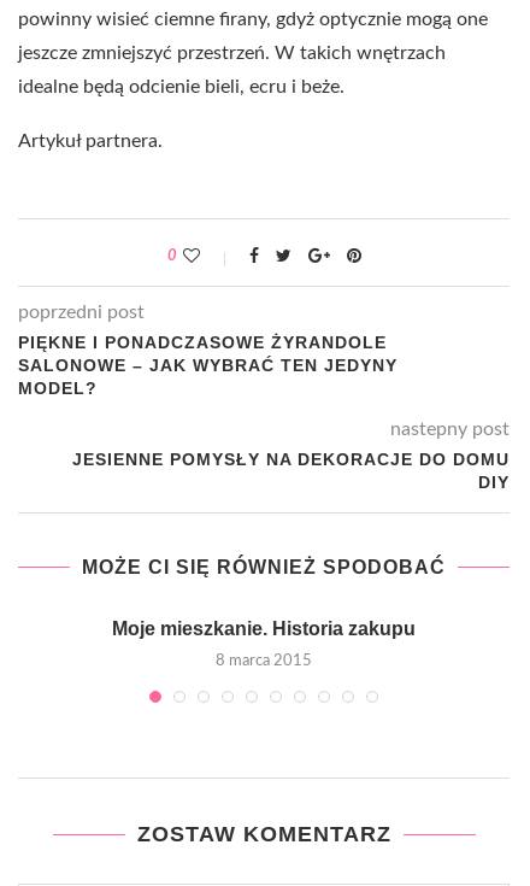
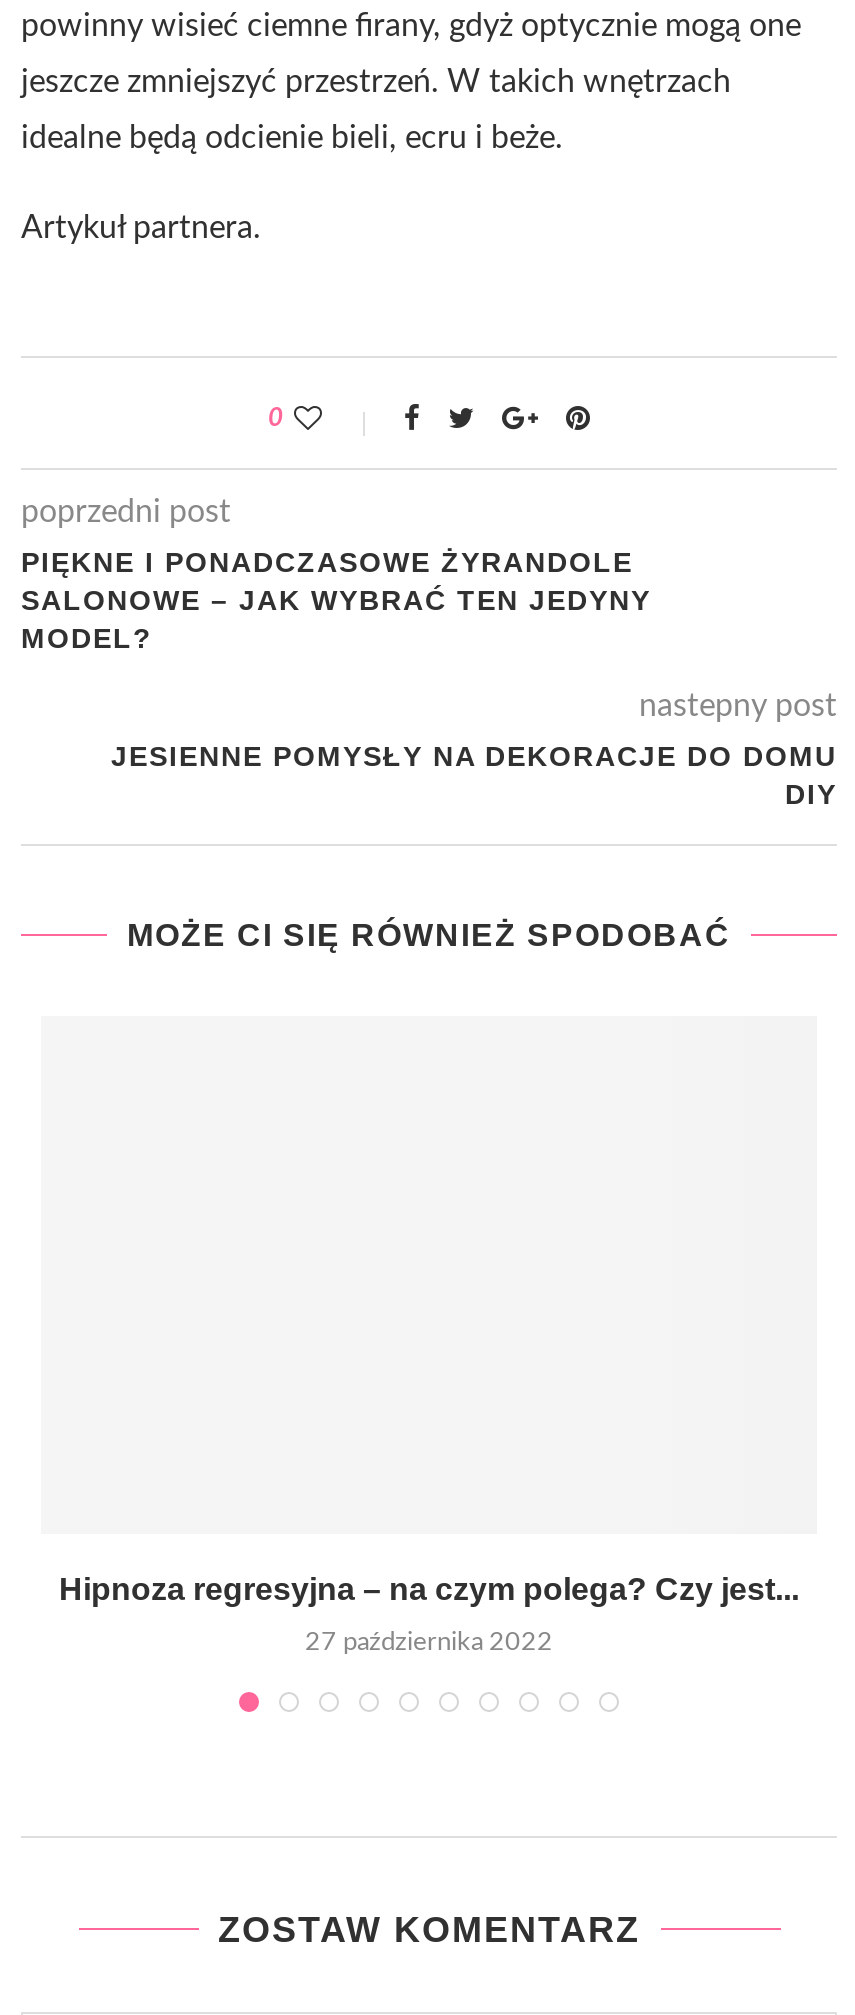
- Moje mieszkanie. Historia zakupu
+ Hipnoza regresyjna – na czym polega? Czy jest...

- 8 marca 2015
+ 27 października 2022
